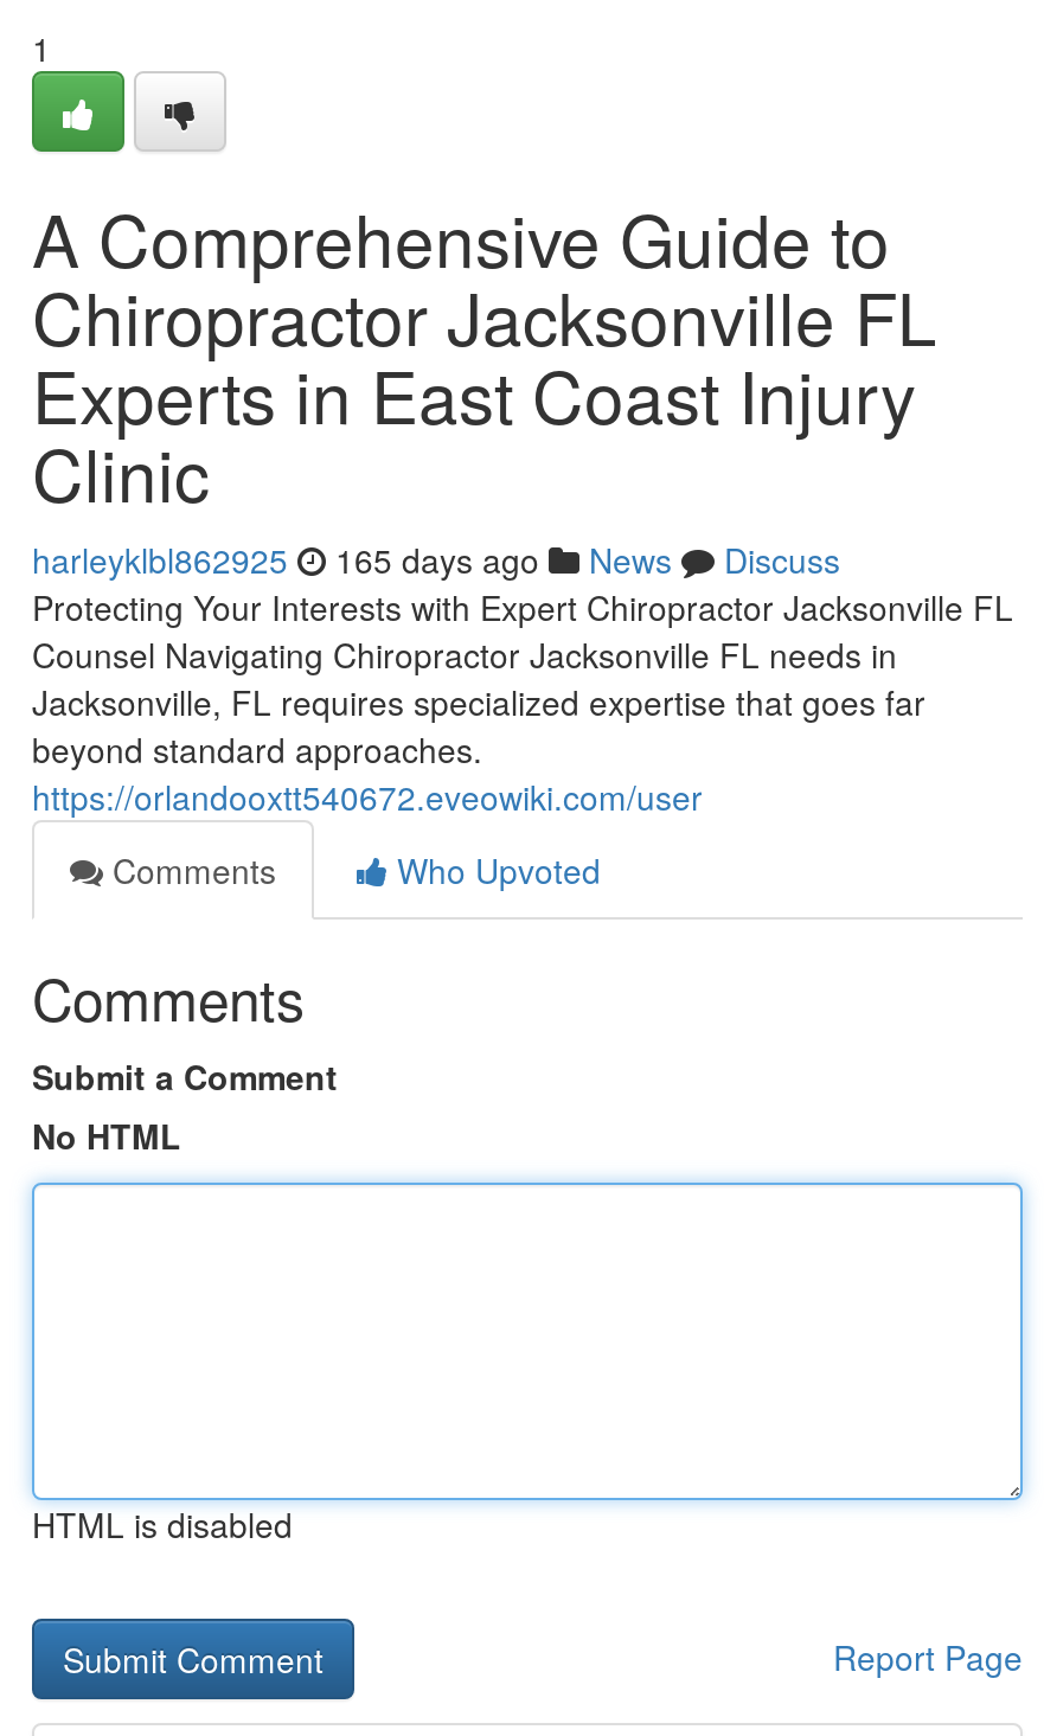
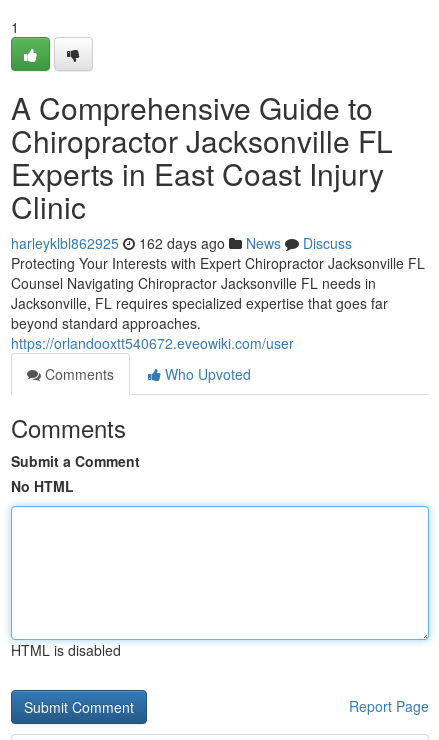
- harleyklbl862925 165 days ago News Discuss
+ harleyklbl862925 162 days ago News Discuss
